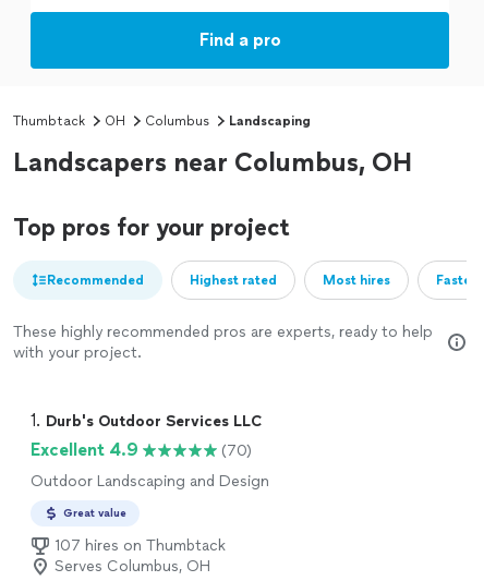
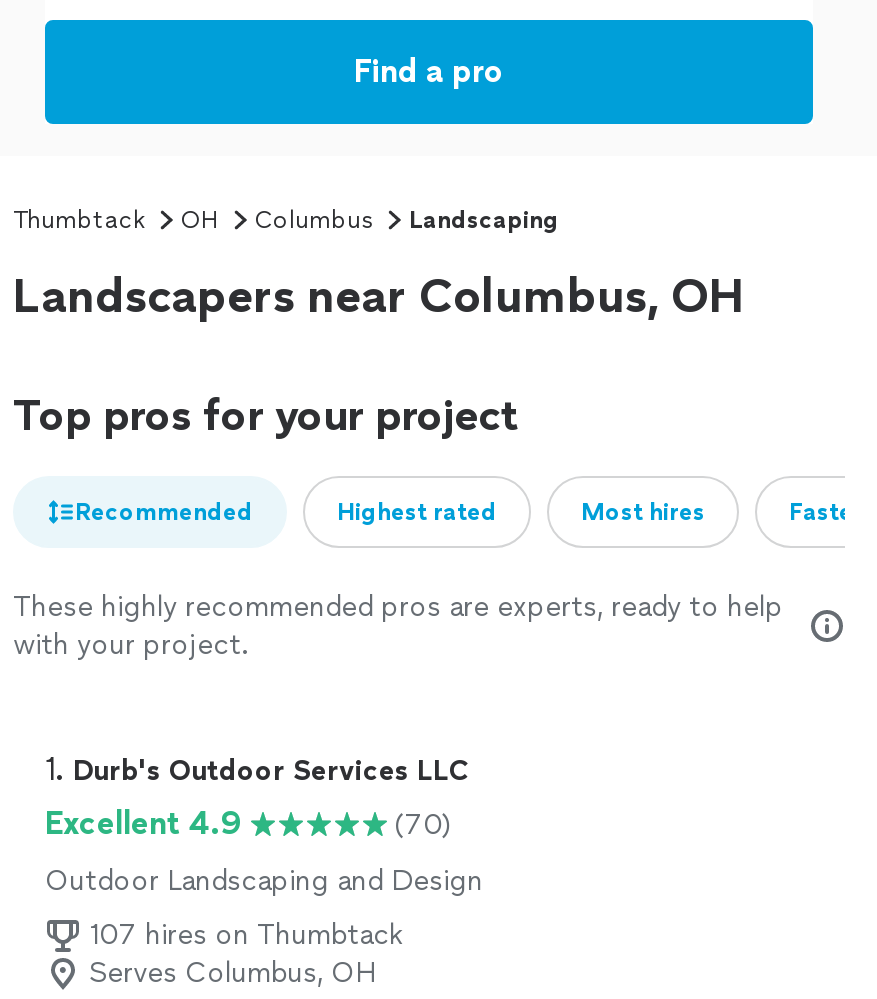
- Great value
